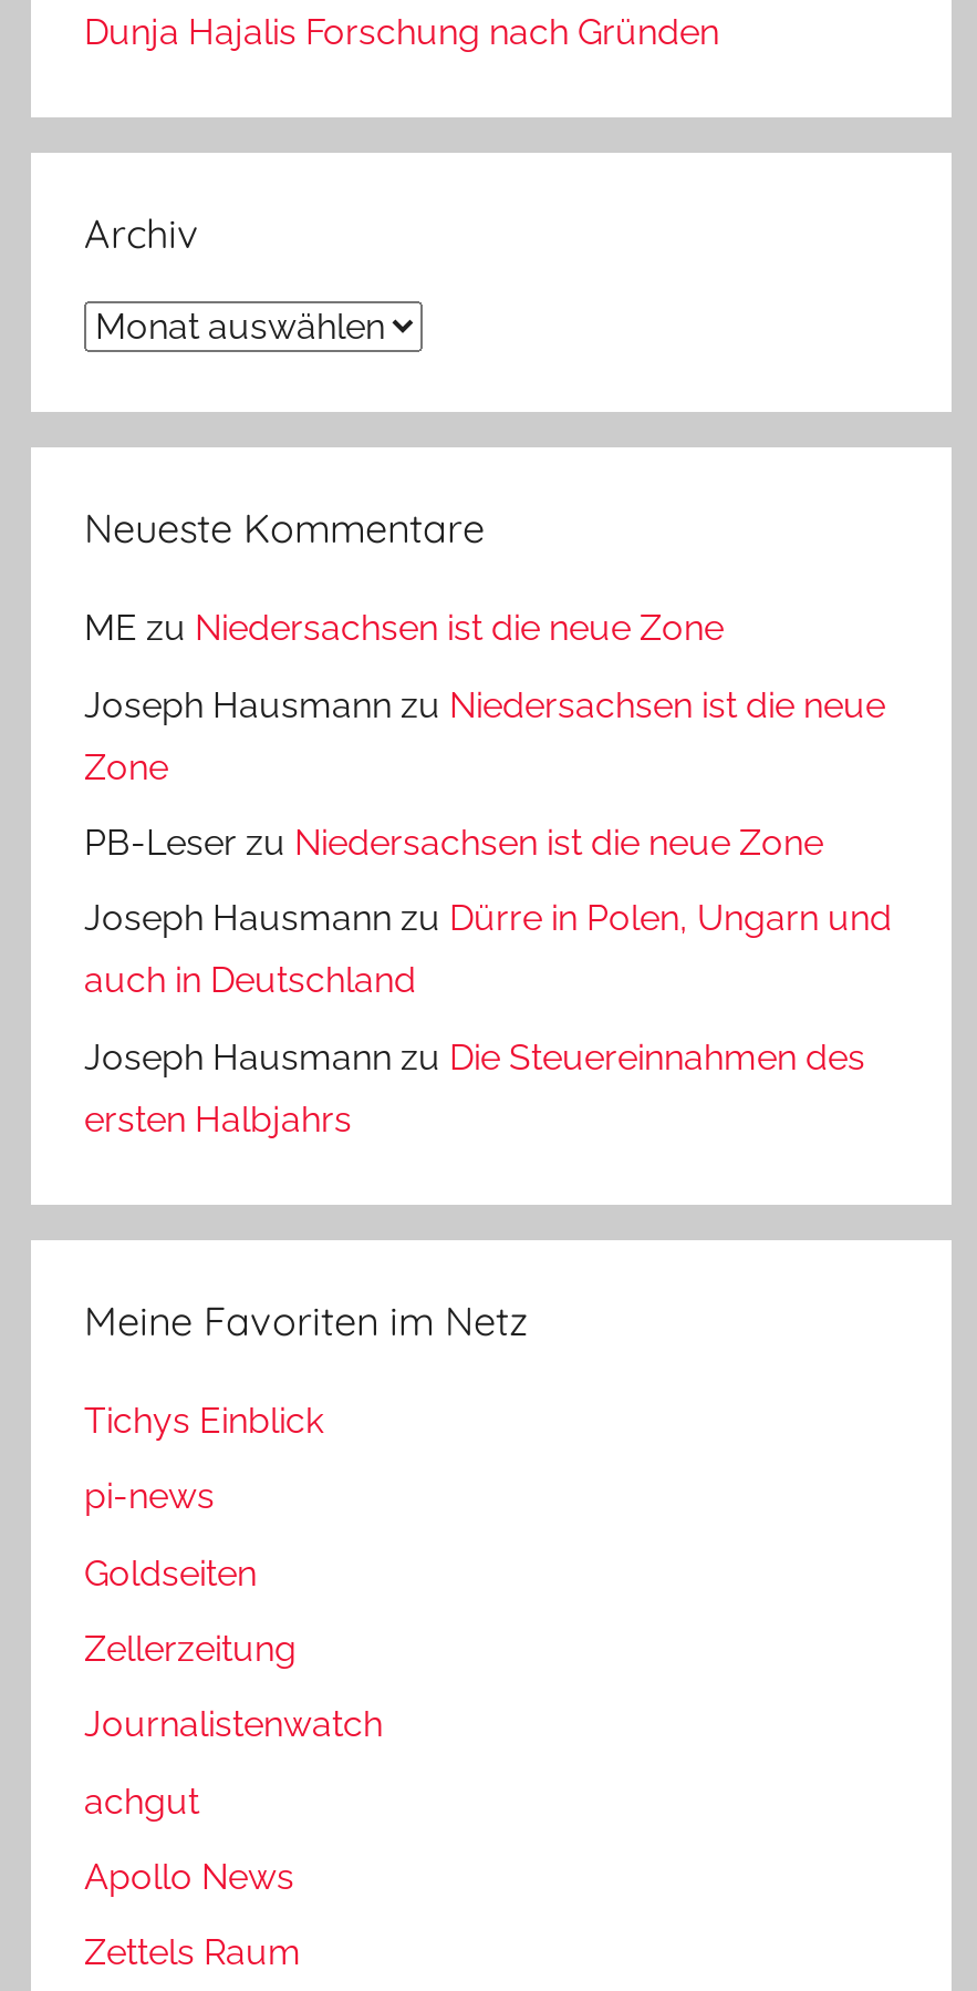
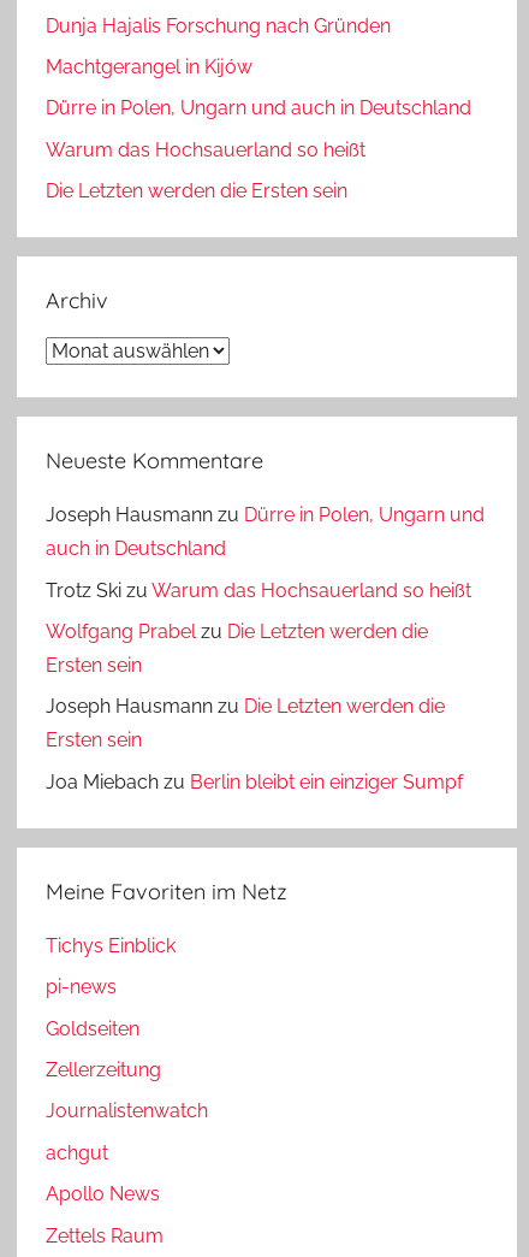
+ Machtgerangel in Kijów
+ Dürre in Polen, Ungarn und auch in Deutschland
+ Warum das Hochsauerland so heißt
+ Die Letzten werden die Ersten sein

- ME zu Niedersachsen ist die neue Zone
- Joseph Hausmann zu Niedersachsen ist die neue
- Zone
- PB-Leser zu Niedersachsen ist die neue Zone

- Joseph Hausmann zu Die Steuereinnahmen des
- ersten Halbjahrs
+ Trotz Ski zu Warum das Hochsauerland so heißt
+ Wolfgang Prabel zu Die Letzten werden die
+ Ersten sein
+ Joseph Hausmann zu Die Letzten werden die
+ Ersten sein
+ Joa Miebach zu Berlin bleibt ein einziger Sumpf
